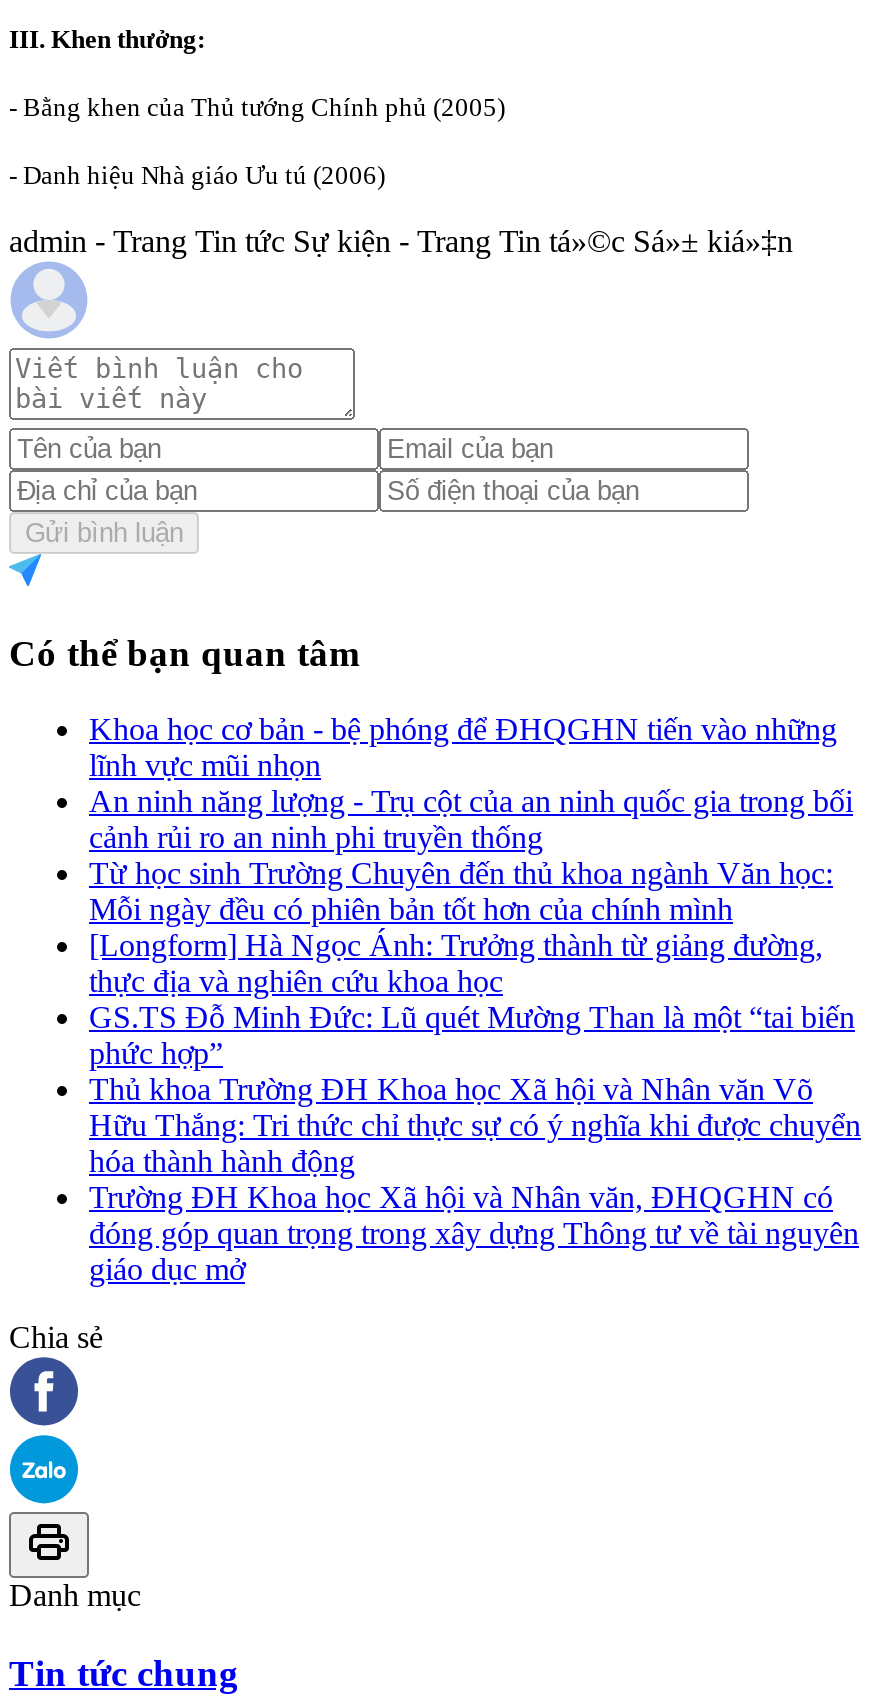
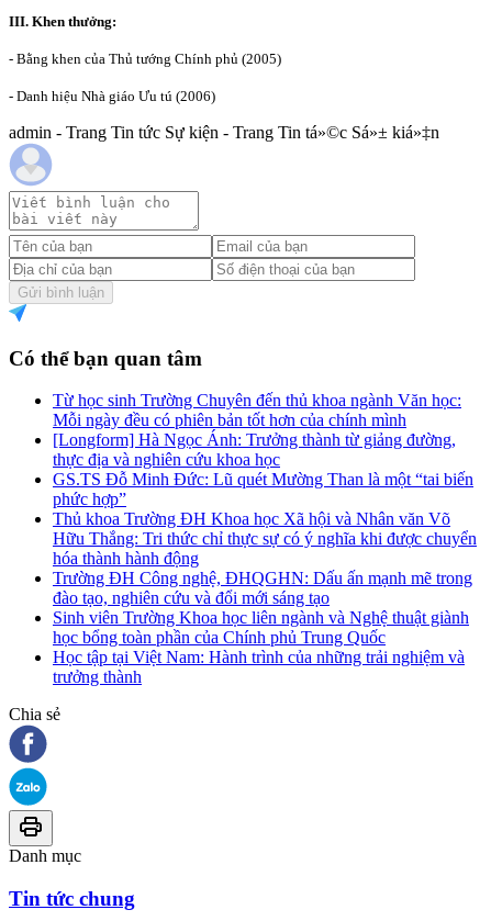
- Khoa học cơ bản - bệ phóng để ĐHQGHN tiến vào những
- lĩnh vực mũi nhọn
- An ninh năng lượng - Trụ cột của an ninh quốc gia trong bối
- cảnh rủi ro an ninh phi truyền thống

moved up: Từ học sinh Trường Chuyên đến thủ khoa ngành Văn học: | Mỗi ngày đều có phiên bản tốt hơn của chính mình | [Longform] Hà Ngọc Ánh: Trưởng thành từ giảng đường, | ... | Hữu Thắng: Tri thức chỉ thực sự có ý nghĩa khi được chuyển | hóa thành hành động

- Trường ĐH Khoa học Xã hội và Nhân văn, ĐHQGHN có
- đóng góp quan trọng trong xây dựng Thông tư về tài nguyên
- giáo dục mở
+ Trường ĐH Công nghệ, ĐHQGHN: Dấu ấn mạnh mẽ trong
+ đào tạo, nghiên cứu và đổi mới sáng tạo
+ Sinh viên Trường Khoa học liên ngành và Nghệ thuật giành
+ học bổng toàn phần của Chính phủ Trung Quốc
+ Học tập tại Việt Nam: Hành trình của những trải nghiệm và
+ trưởng thành
